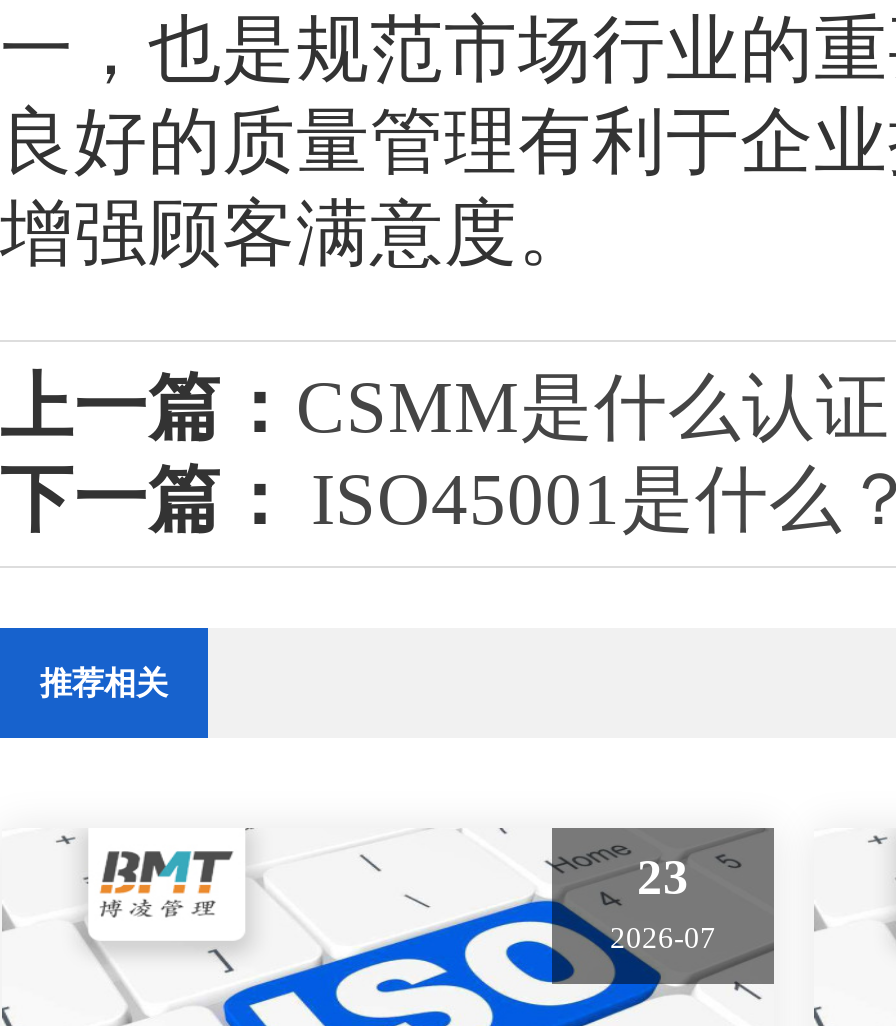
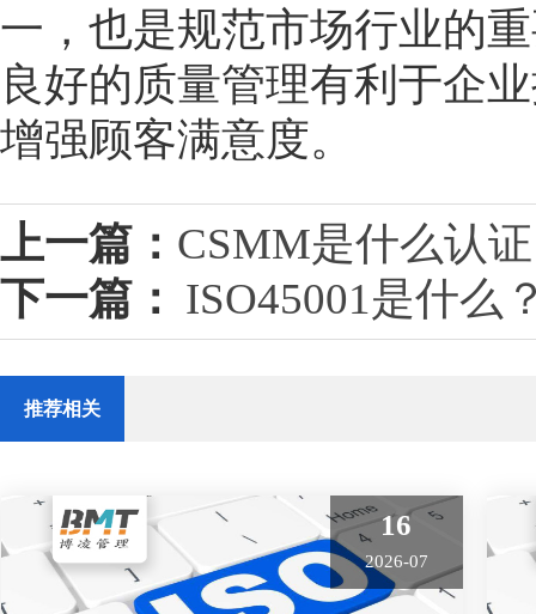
- 23
+ 16
